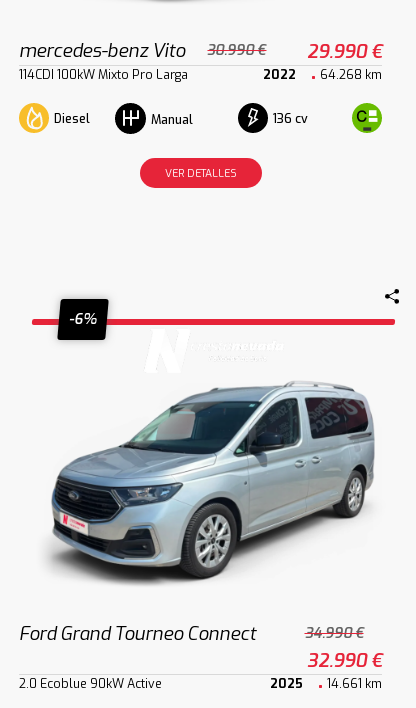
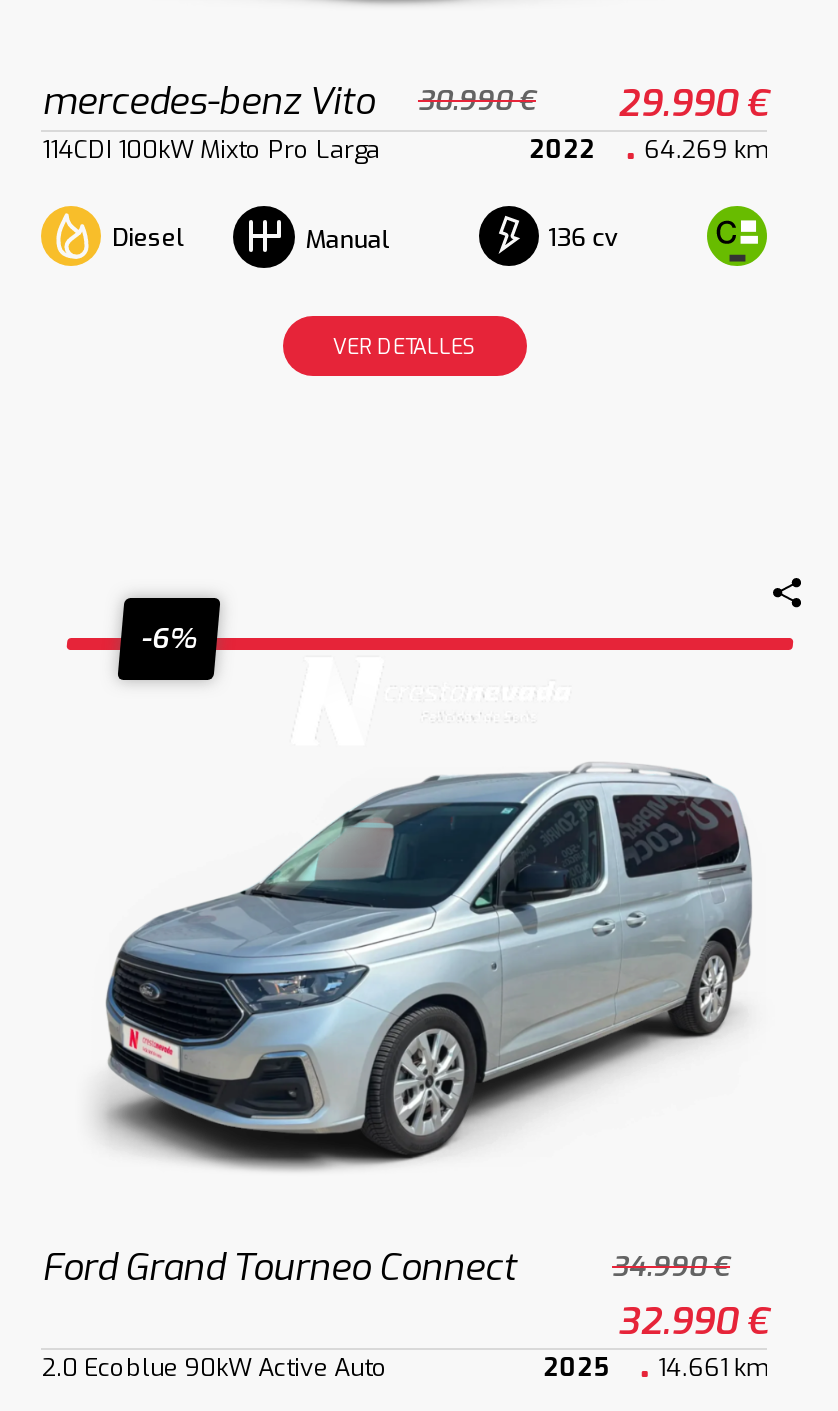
- 2022 64.268 km
+ 2022 64.269 km

- 2.0 Ecoblue 90kW Active
+ 2.0 Ecoblue 90kW Active Auto
